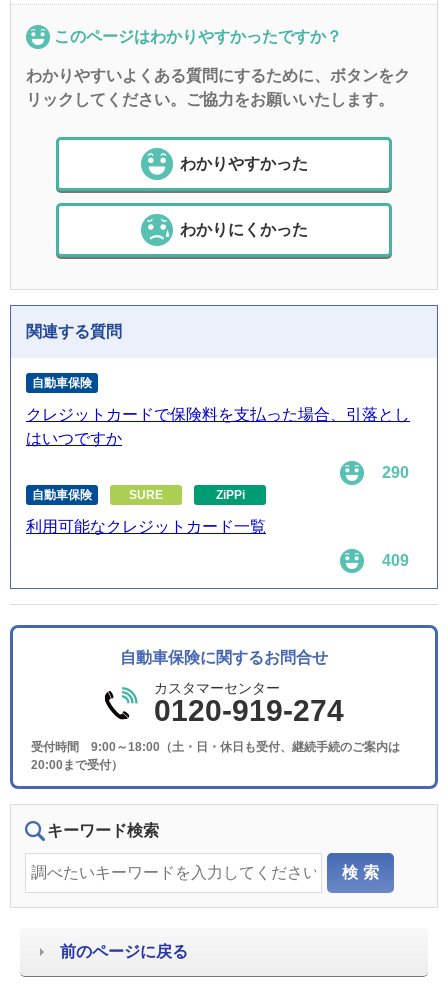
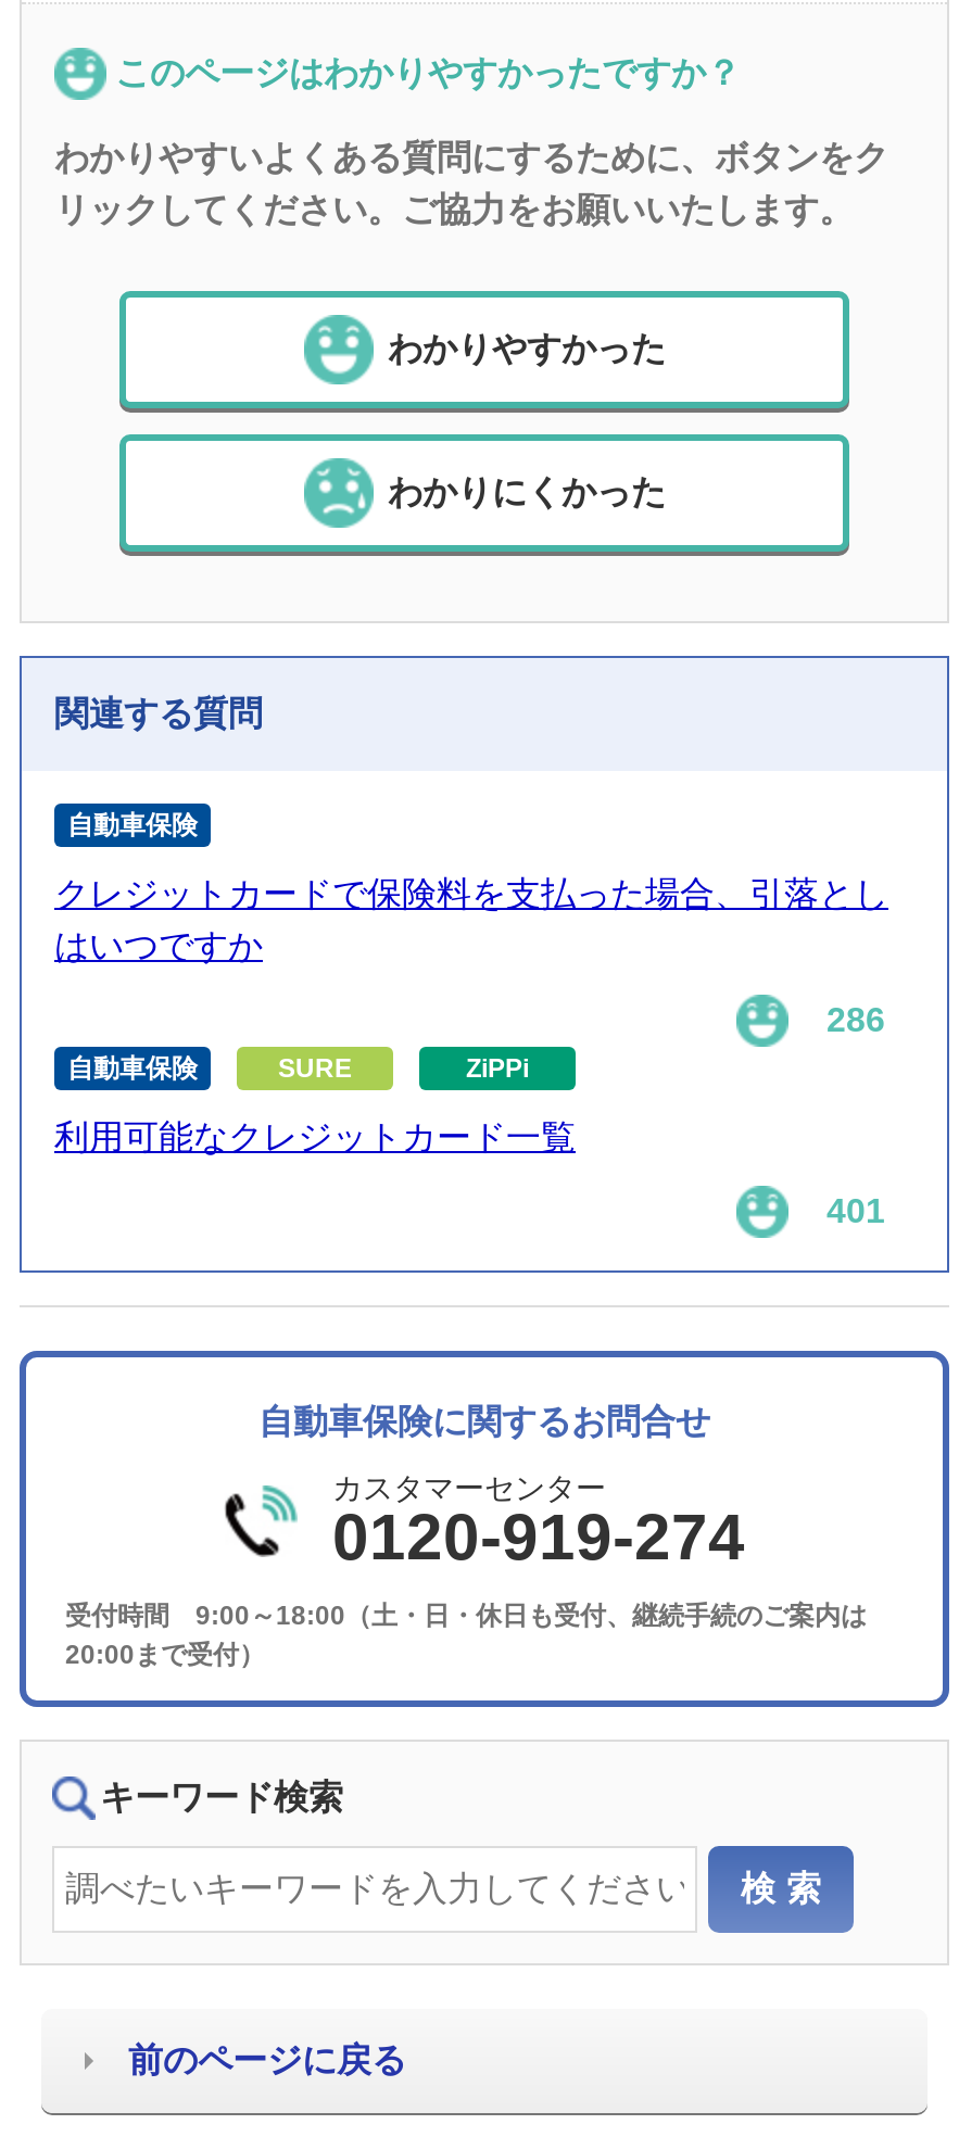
- 290
+ 286

- 409
+ 401
